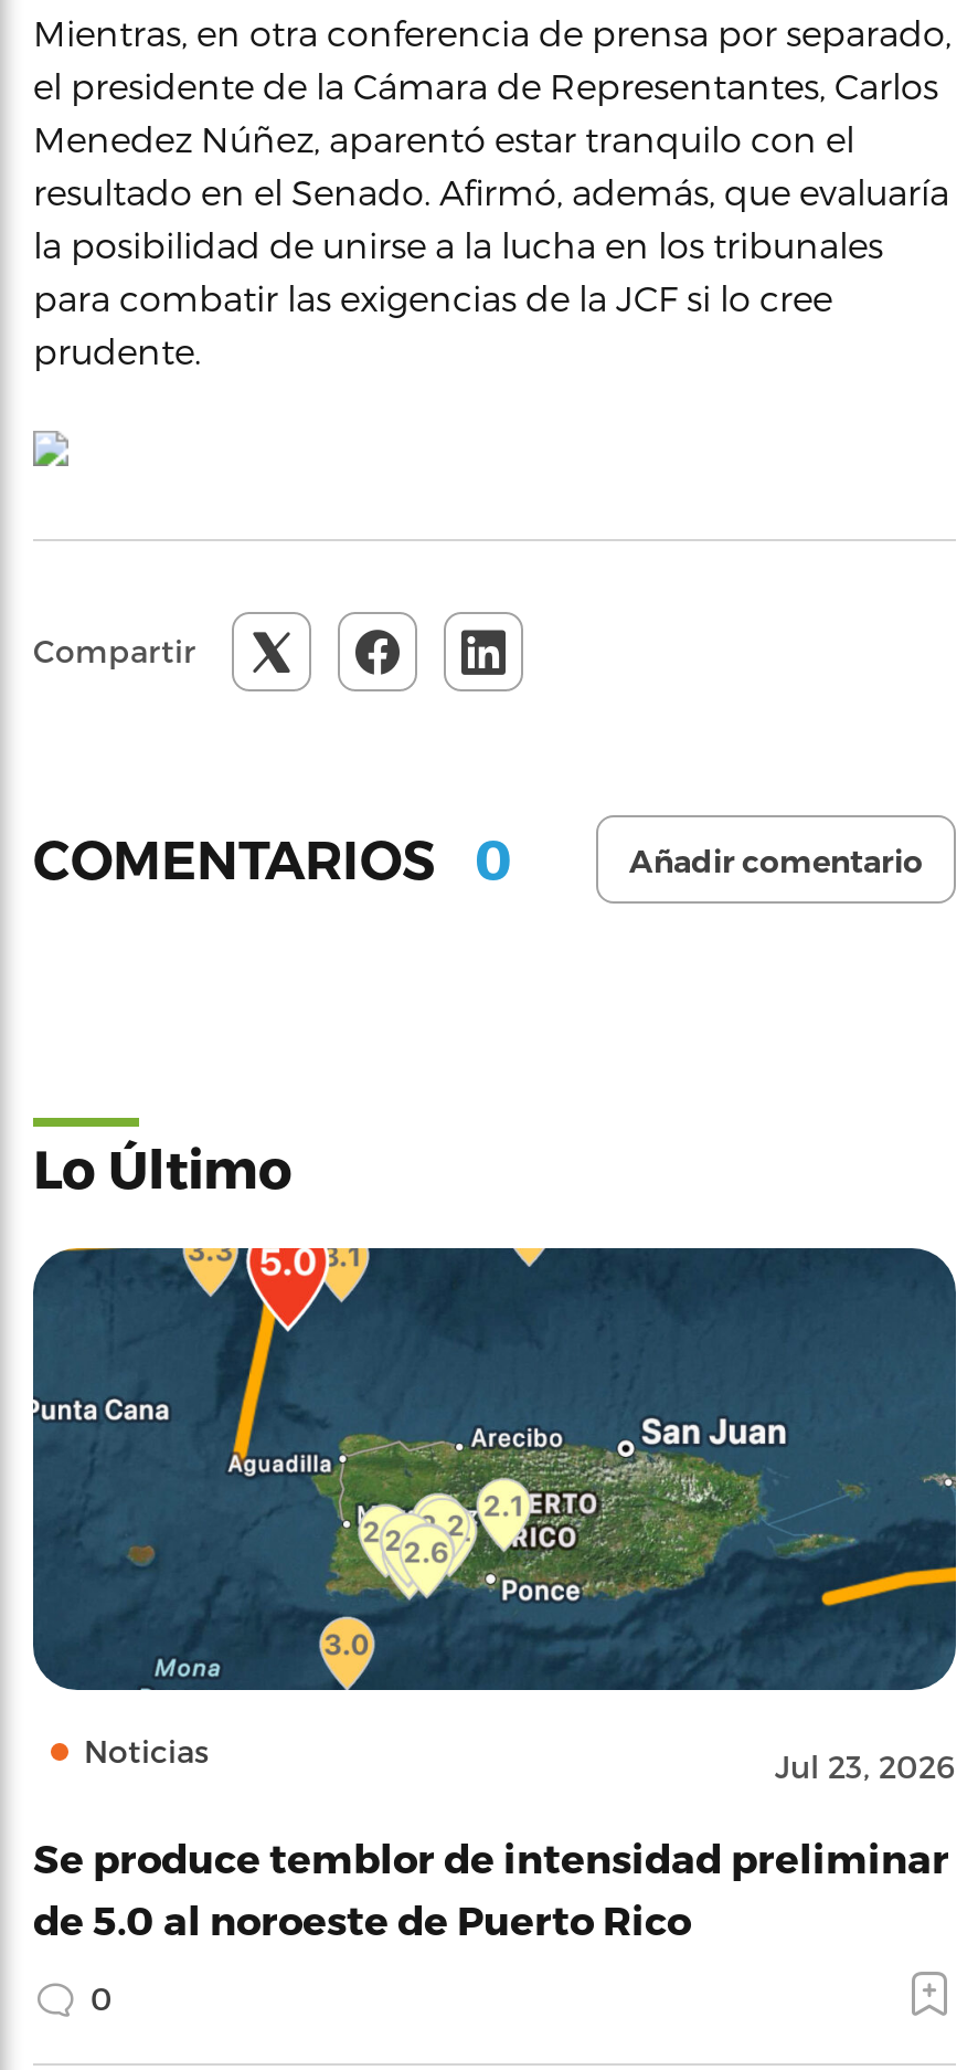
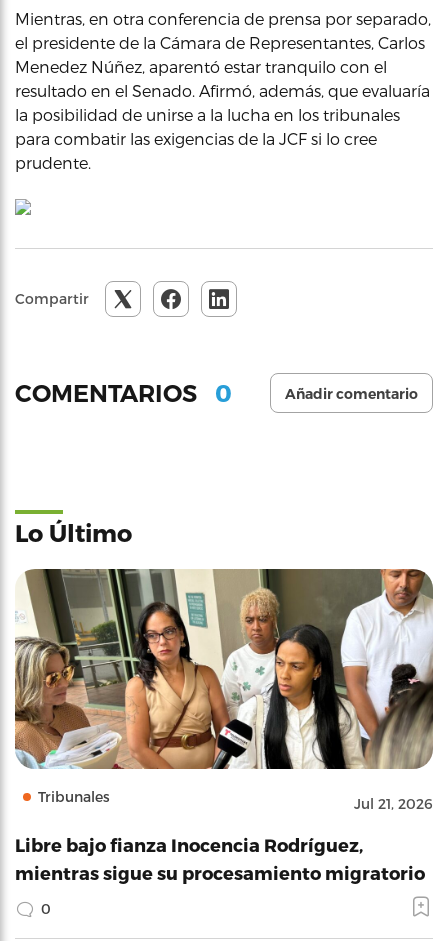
- [image]
- Noticias
- Jul 23, 2026
+ [image]
+ Tribunales
+ Jul 21, 2026

- Se produce temblor de intensidad preliminar
- de 5.0 al noroeste de Puerto Rico
+ Libre bajo fianza Inocencia Rodríguez,
+ mientras sigue su procesamiento migratorio
